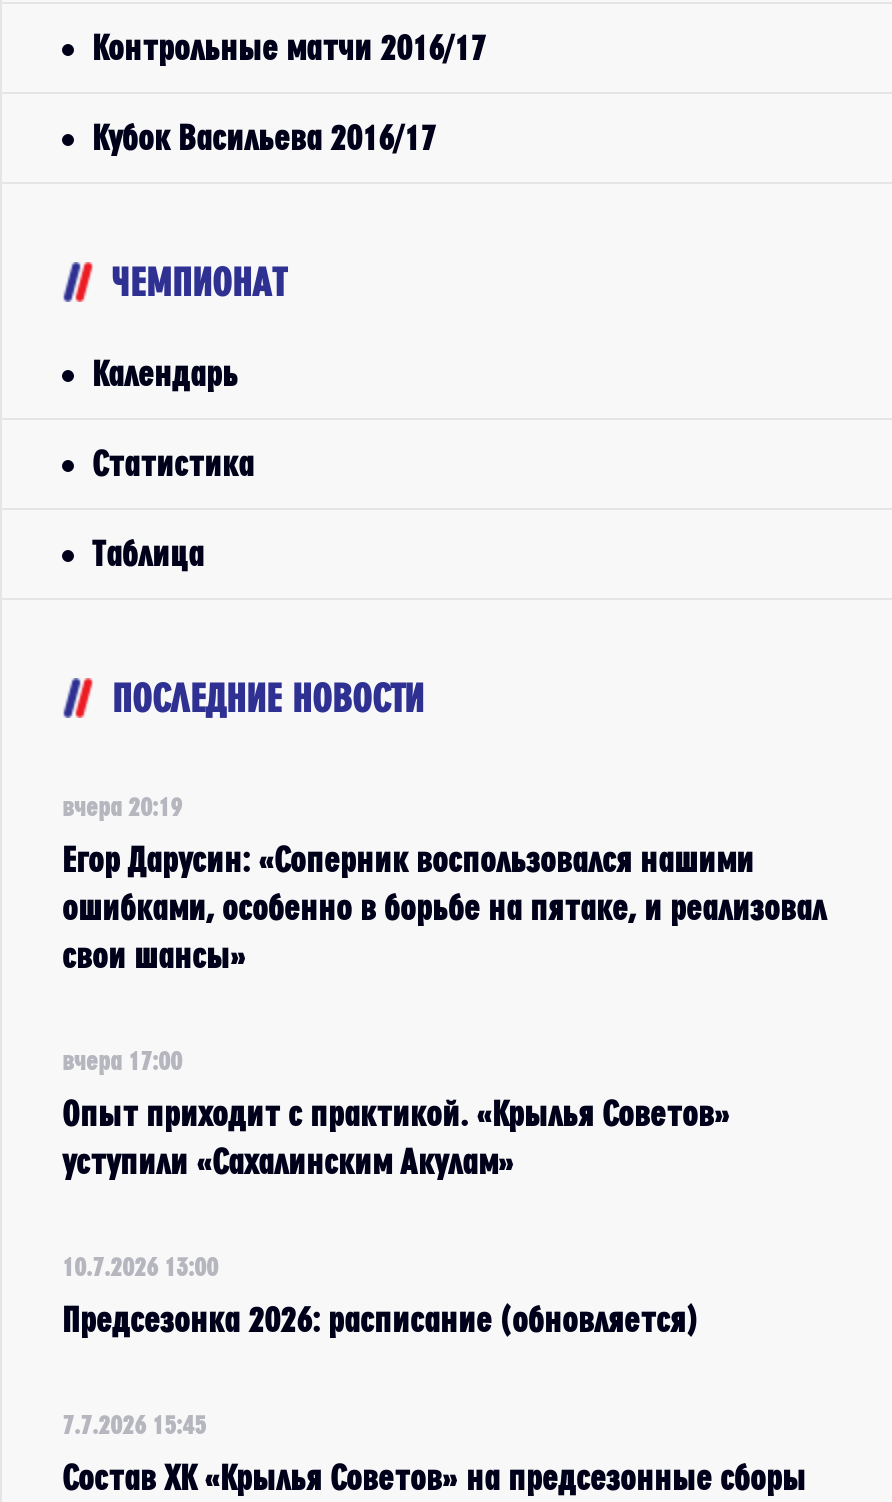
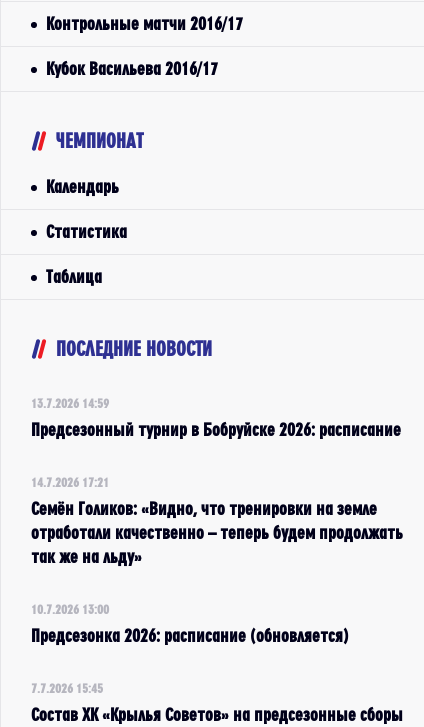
- вчера 20:19
+ 13.7.2026 14:59

- Егор Дарусин: «Соперник воспользовался нашими
- ошибками, особенно в борьбе на пятаке, и реализовал
- свои шансы»
+ Предсезонный турнир в Бобруйске 2026: расписание

- вчера 17:00
+ 14.7.2026 17:21

- Опыт приходит с практикой. «Крылья Советов»
- уступили «Сахалинским Акулам»
+ Семён Голиков: «Видно, что тренировки на земле
+ отработали качественно – теперь будем продолжать
+ так же на льду»
